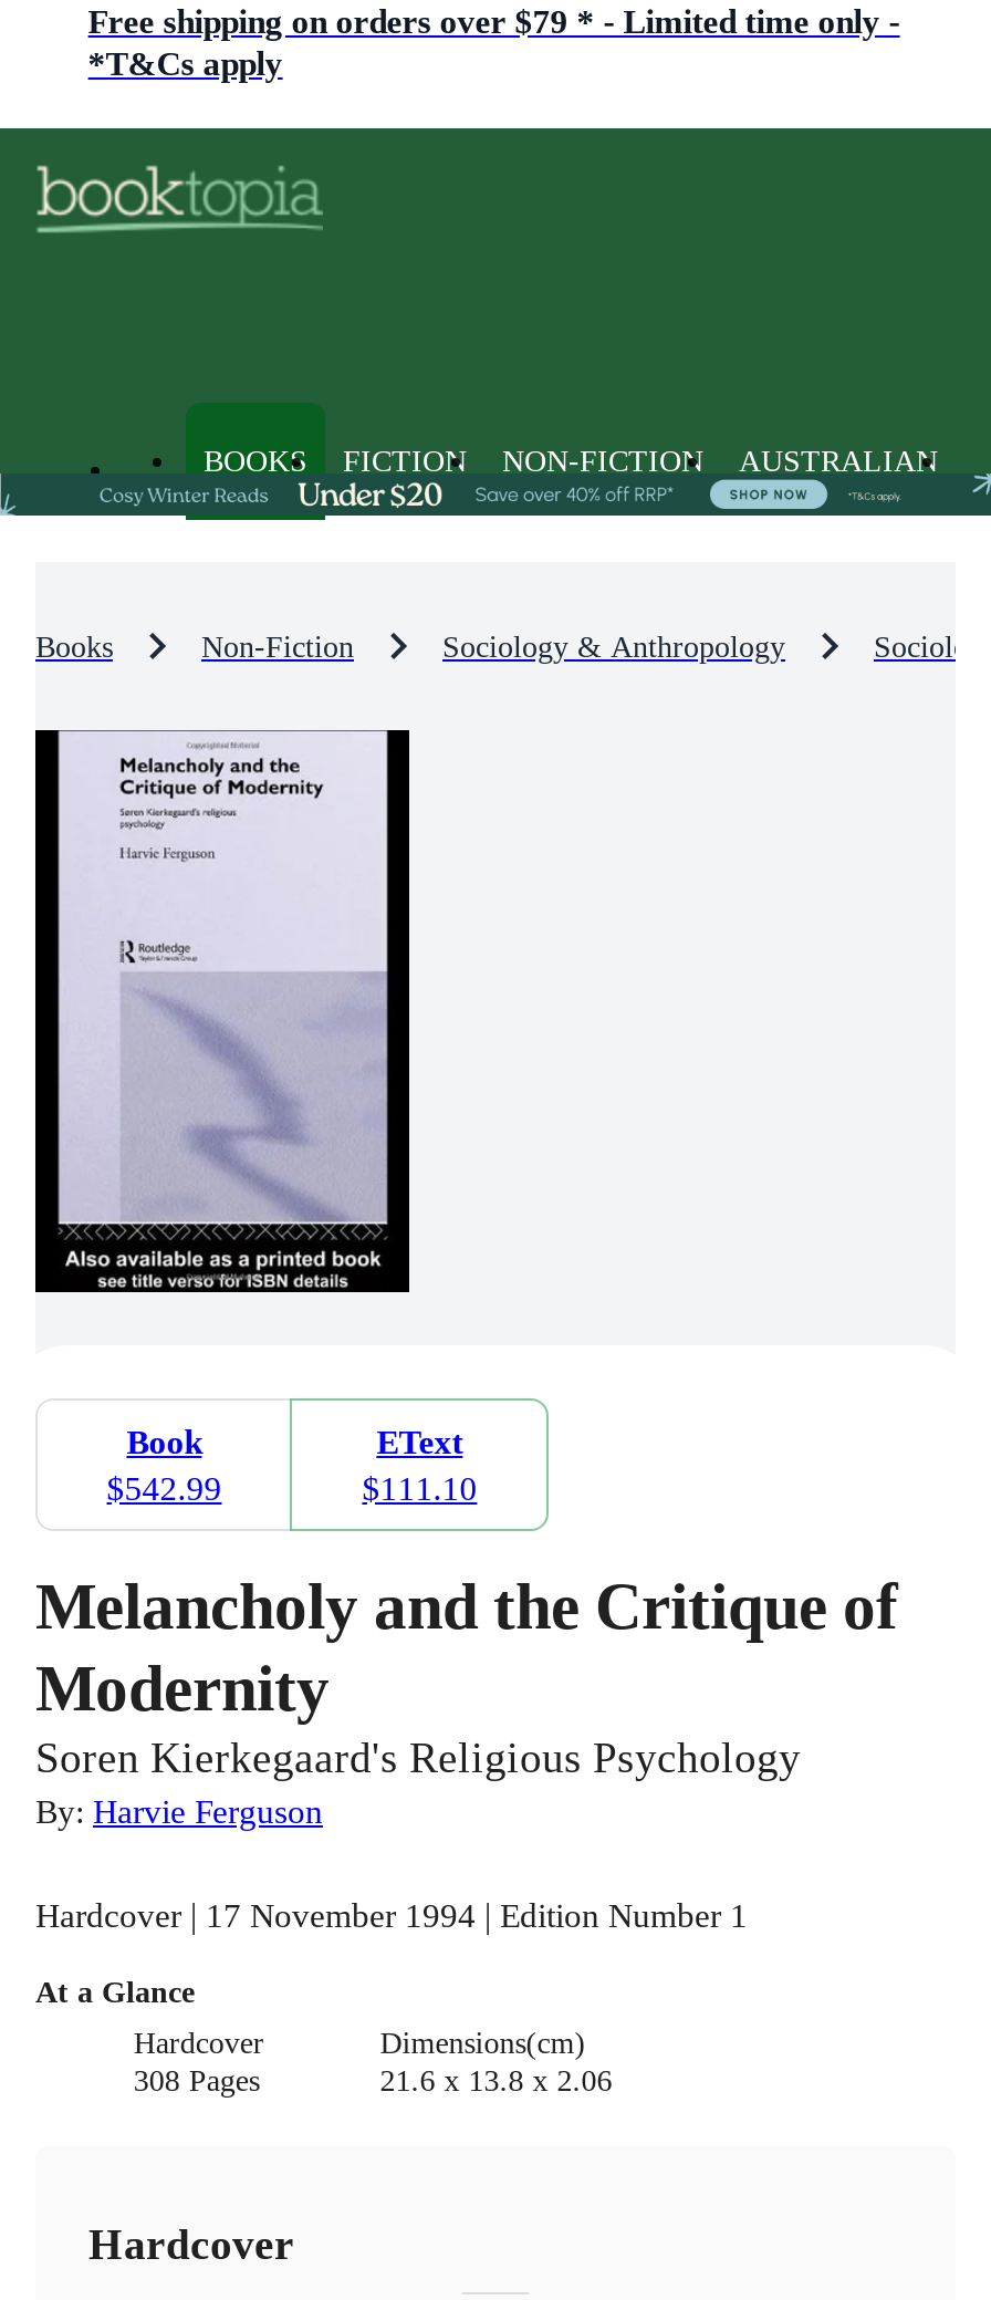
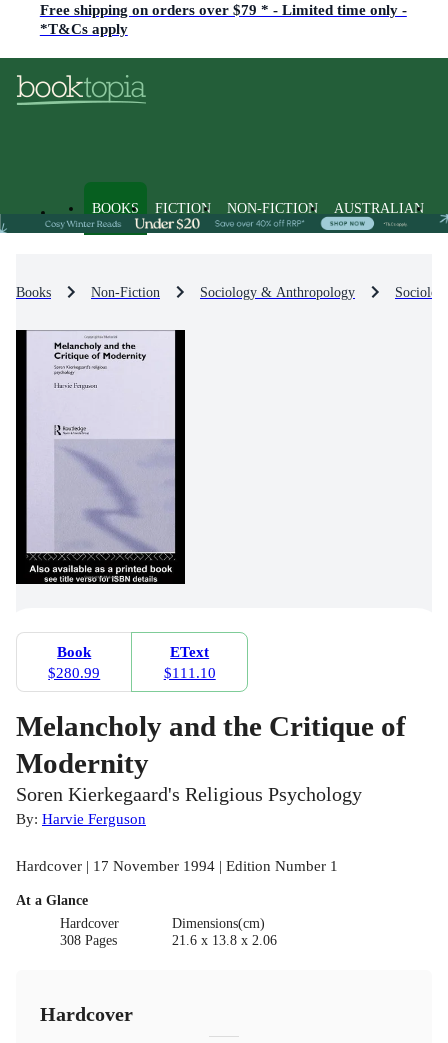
- $542.99
+ $280.99
